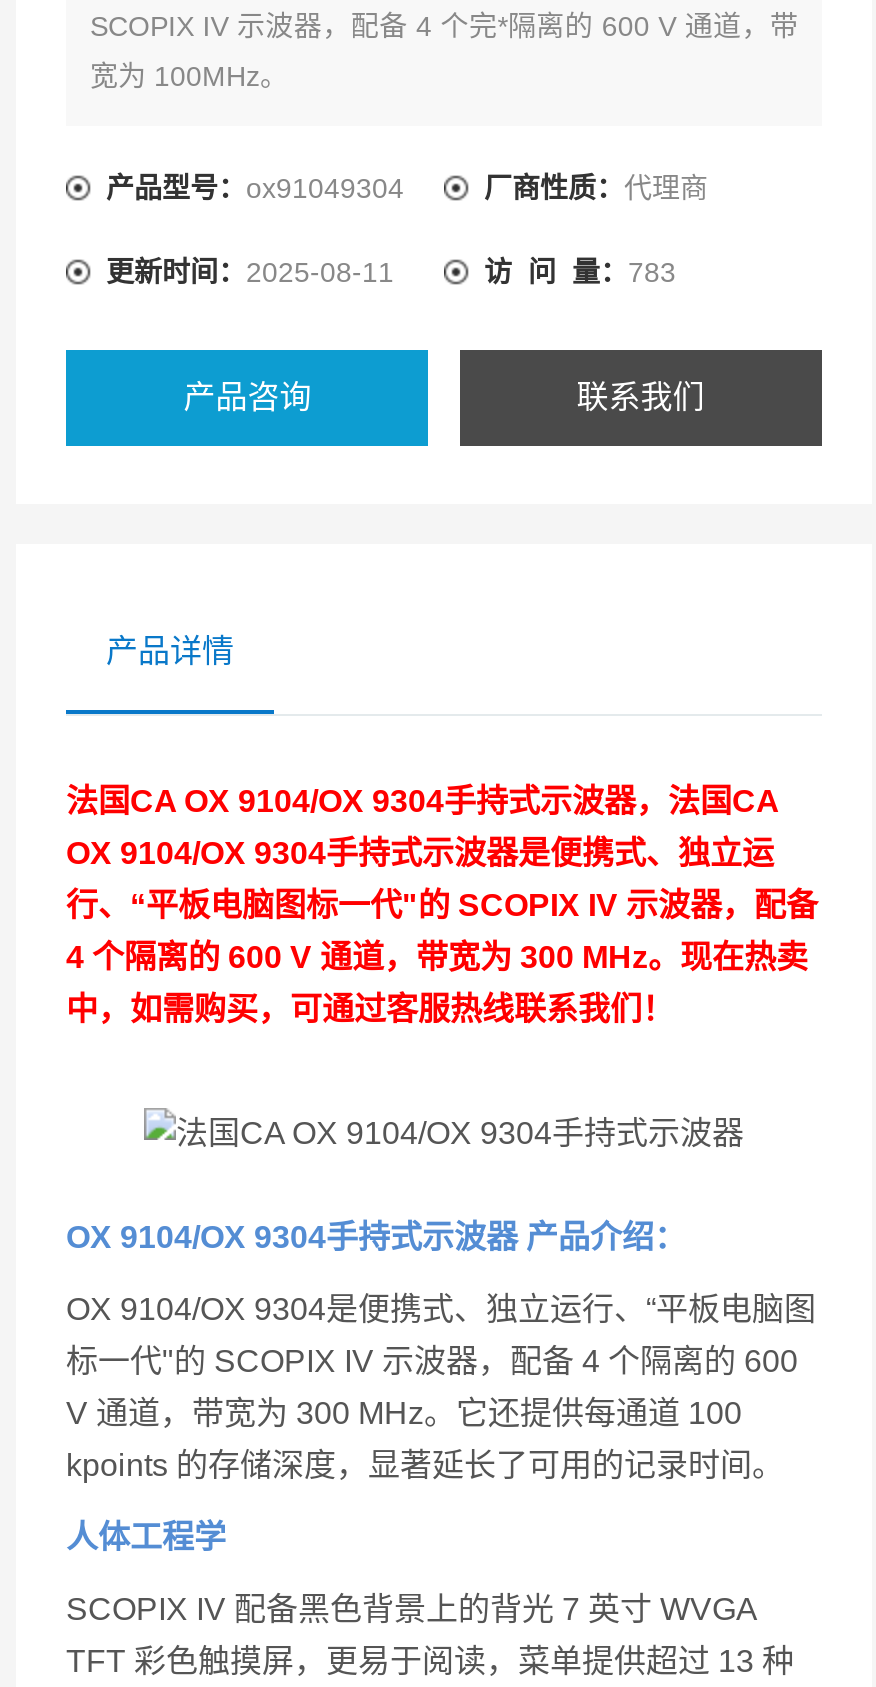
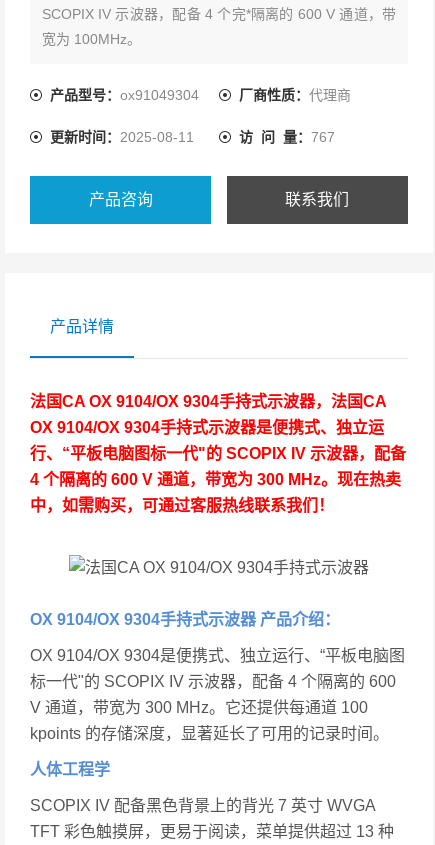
- 访 问 量：783
+ 访 问 量：767
